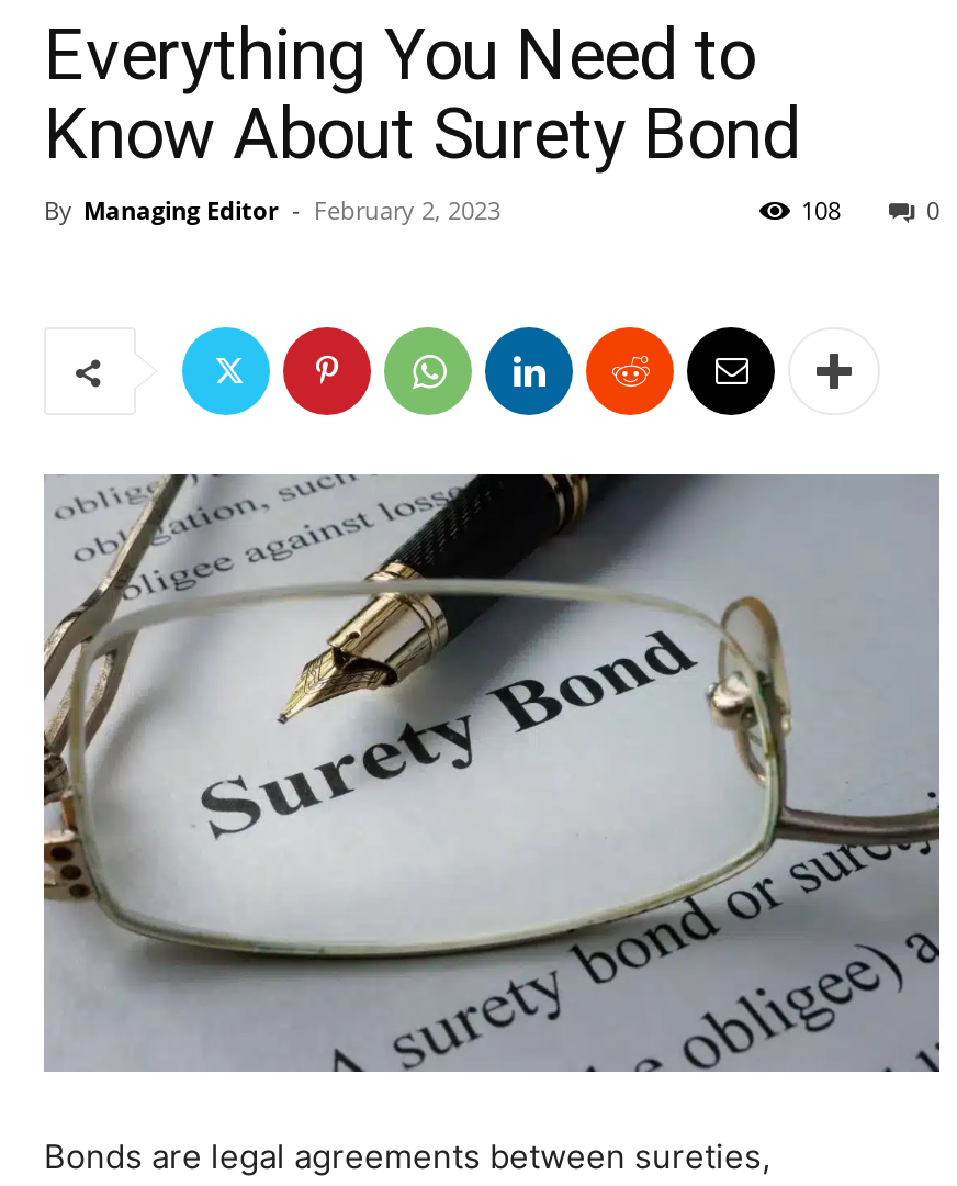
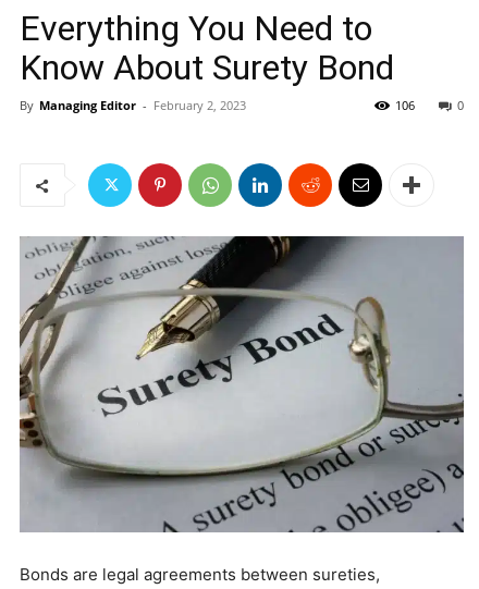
- 108
+ 106
